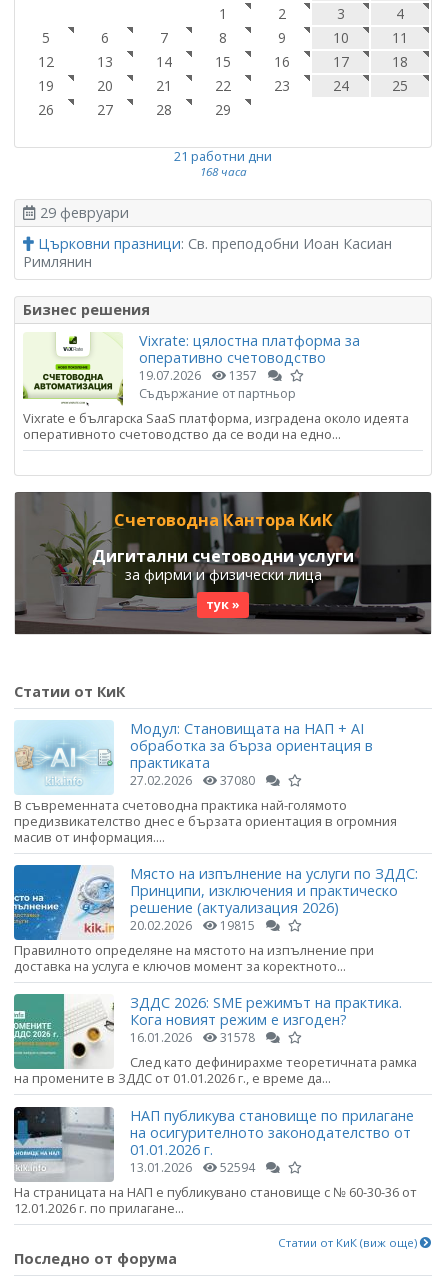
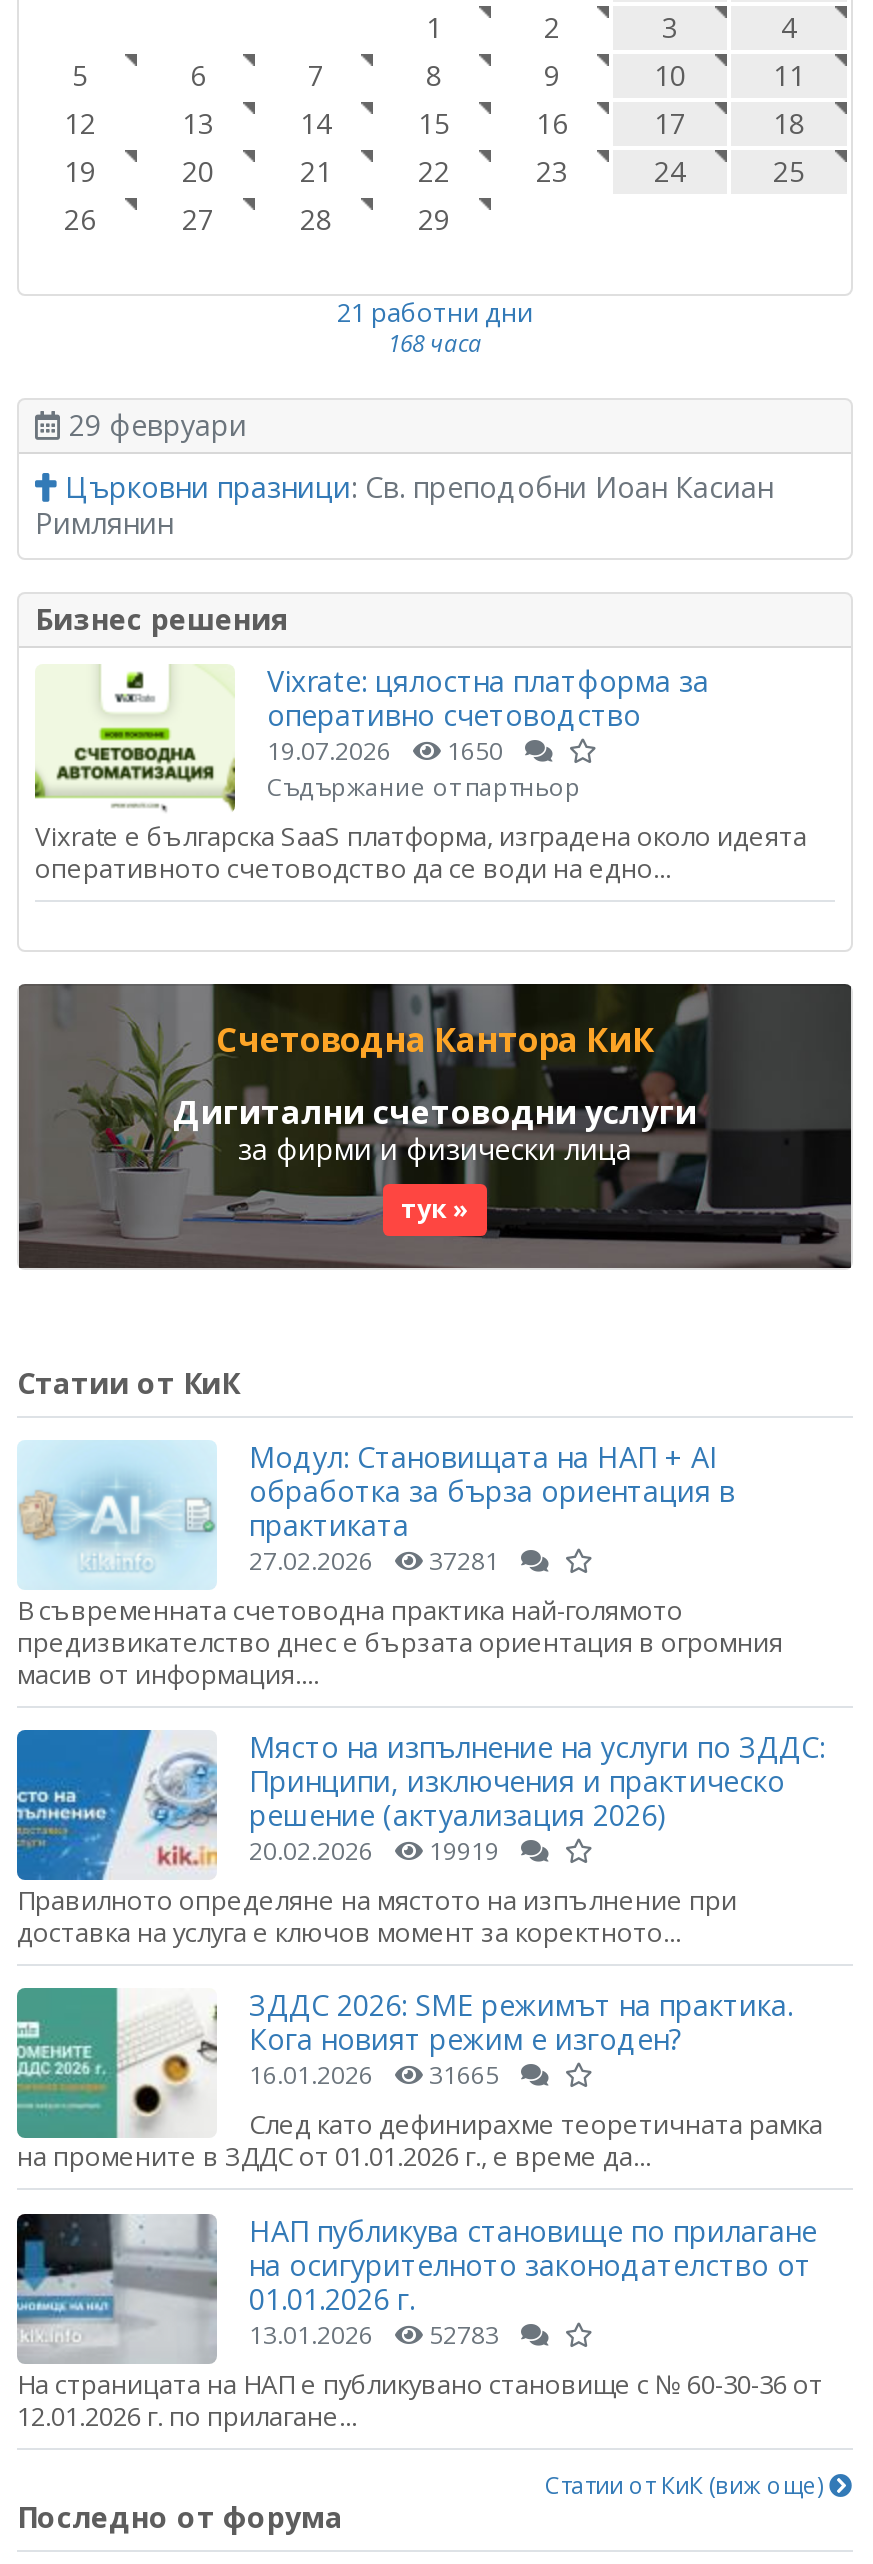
- 19.07.2026 1357
+ 19.07.2026 1650

- 27.02.2026 37080
+ 27.02.2026 37281

- 20.02.2026 19815
+ 20.02.2026 19919

- 16.01.2026 31578
+ 16.01.2026 31665

- 13.01.2026 52594
+ 13.01.2026 52783
